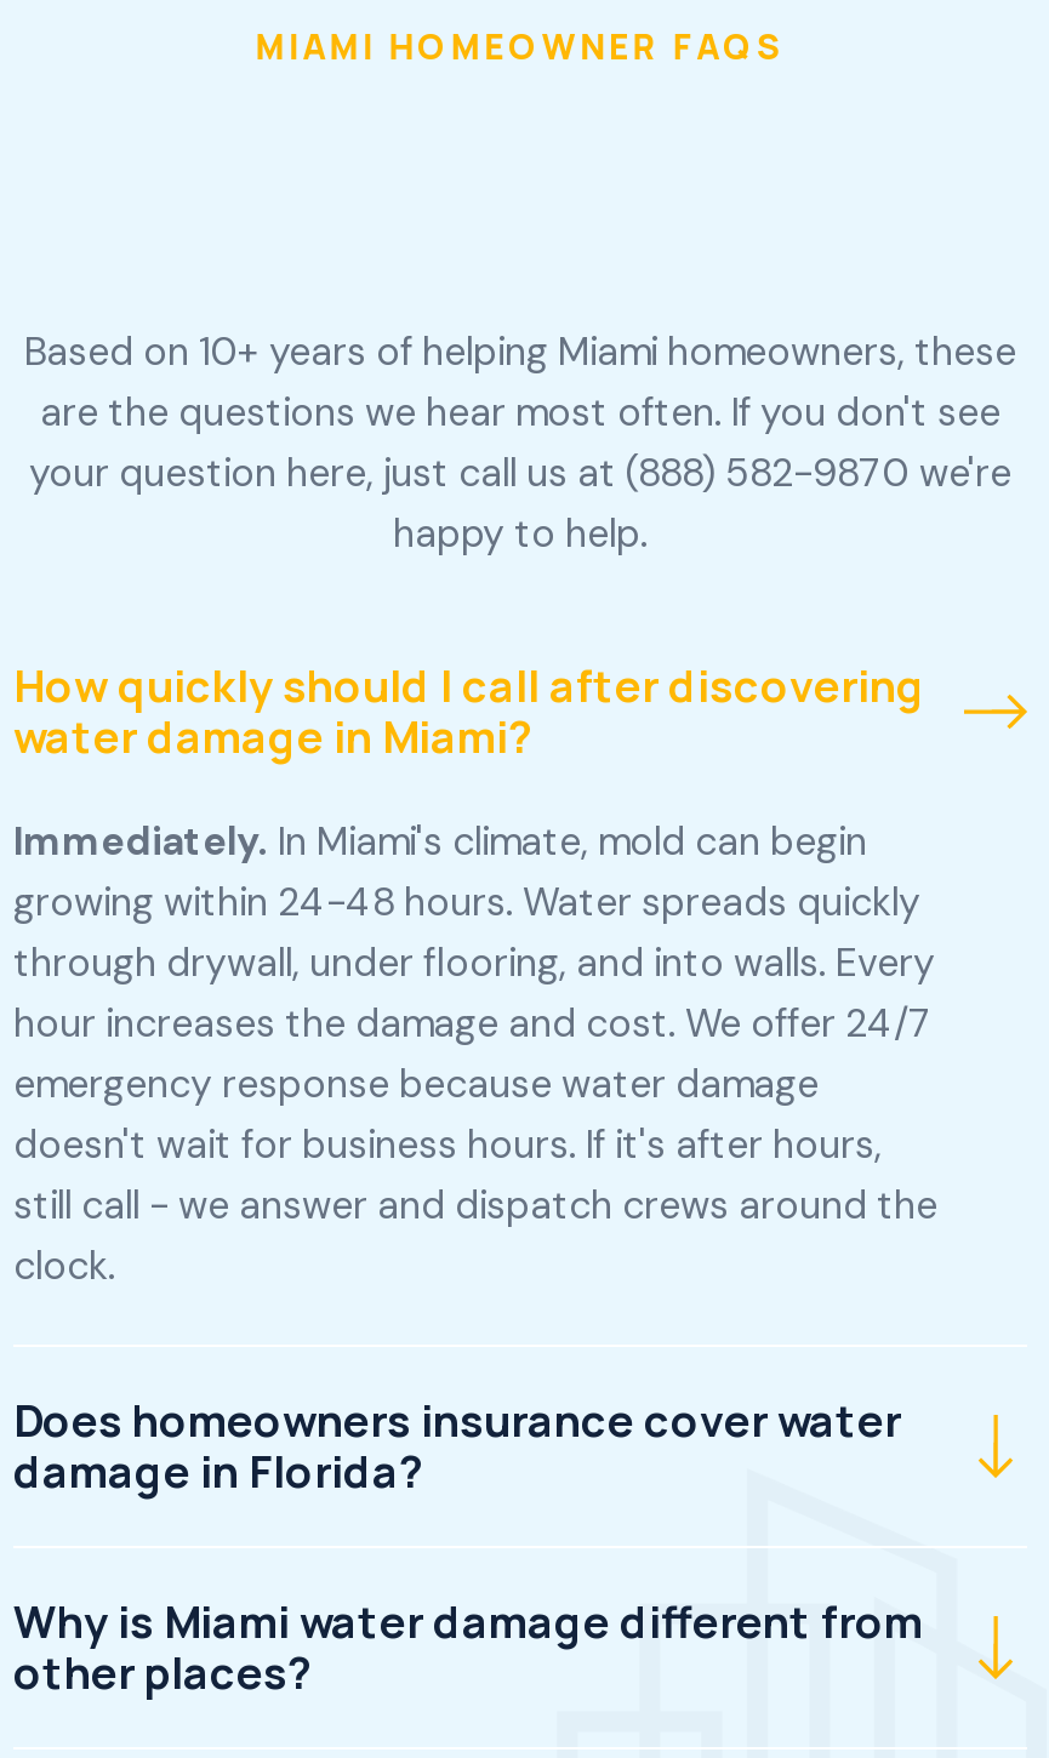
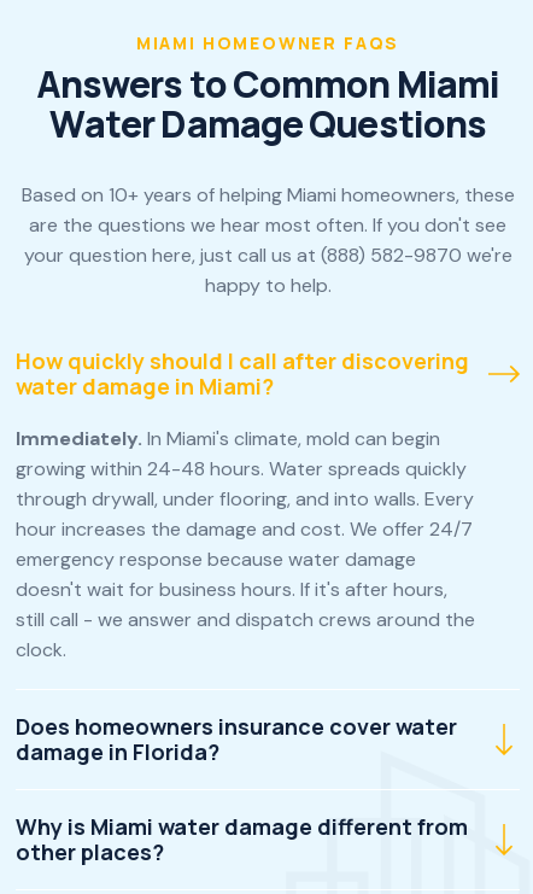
+ Answers to Common Miami
+ Water Damage Questions
